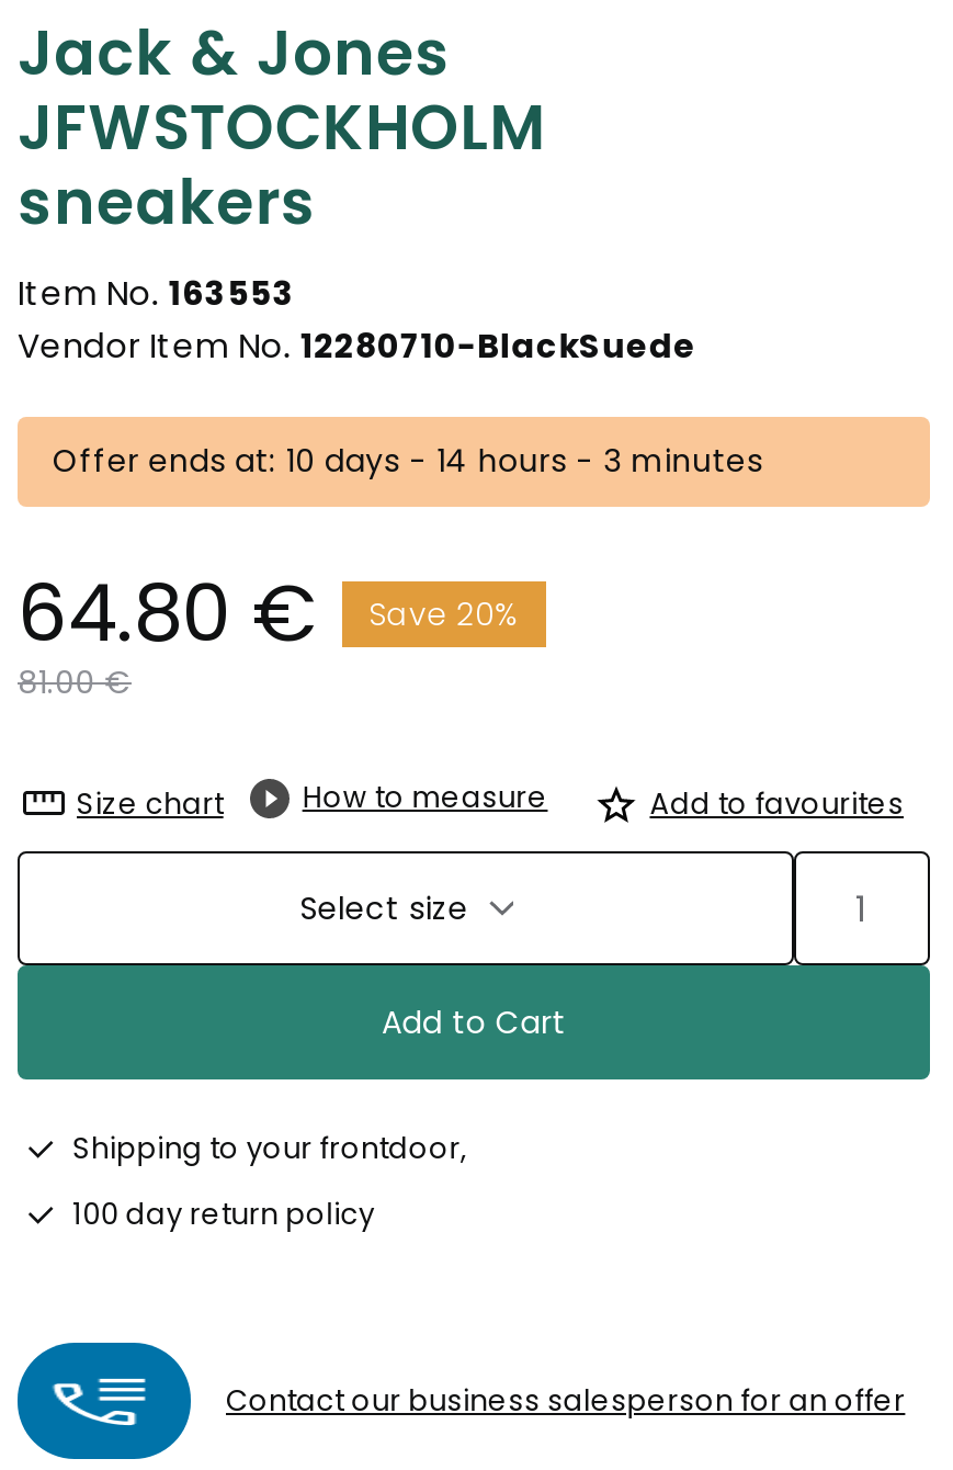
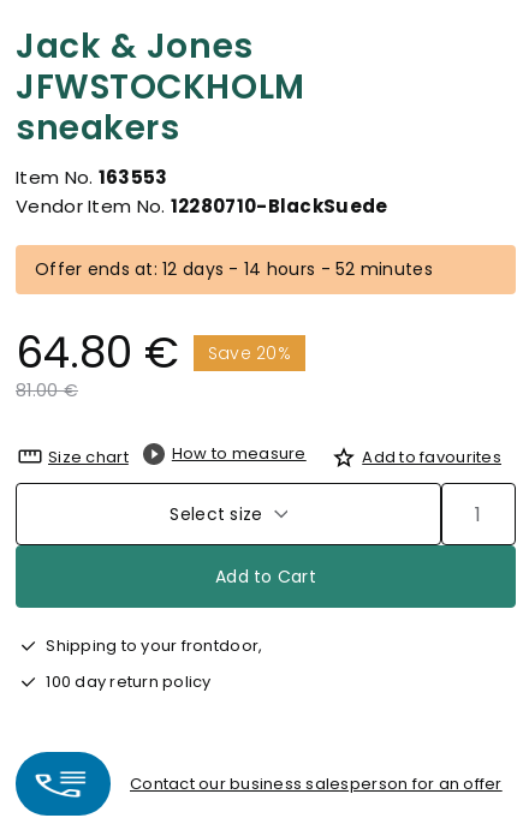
- Offer ends at: 10 days - 14 hours - 3 minutes
+ Offer ends at: 12 days - 14 hours - 52 minutes
